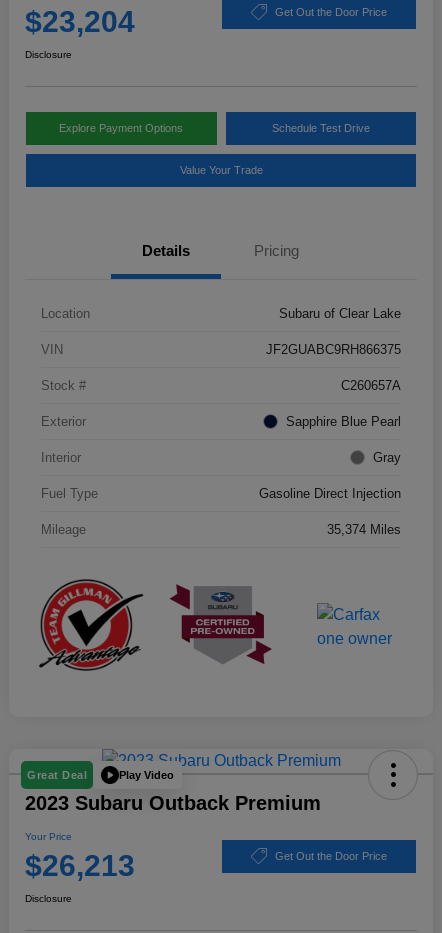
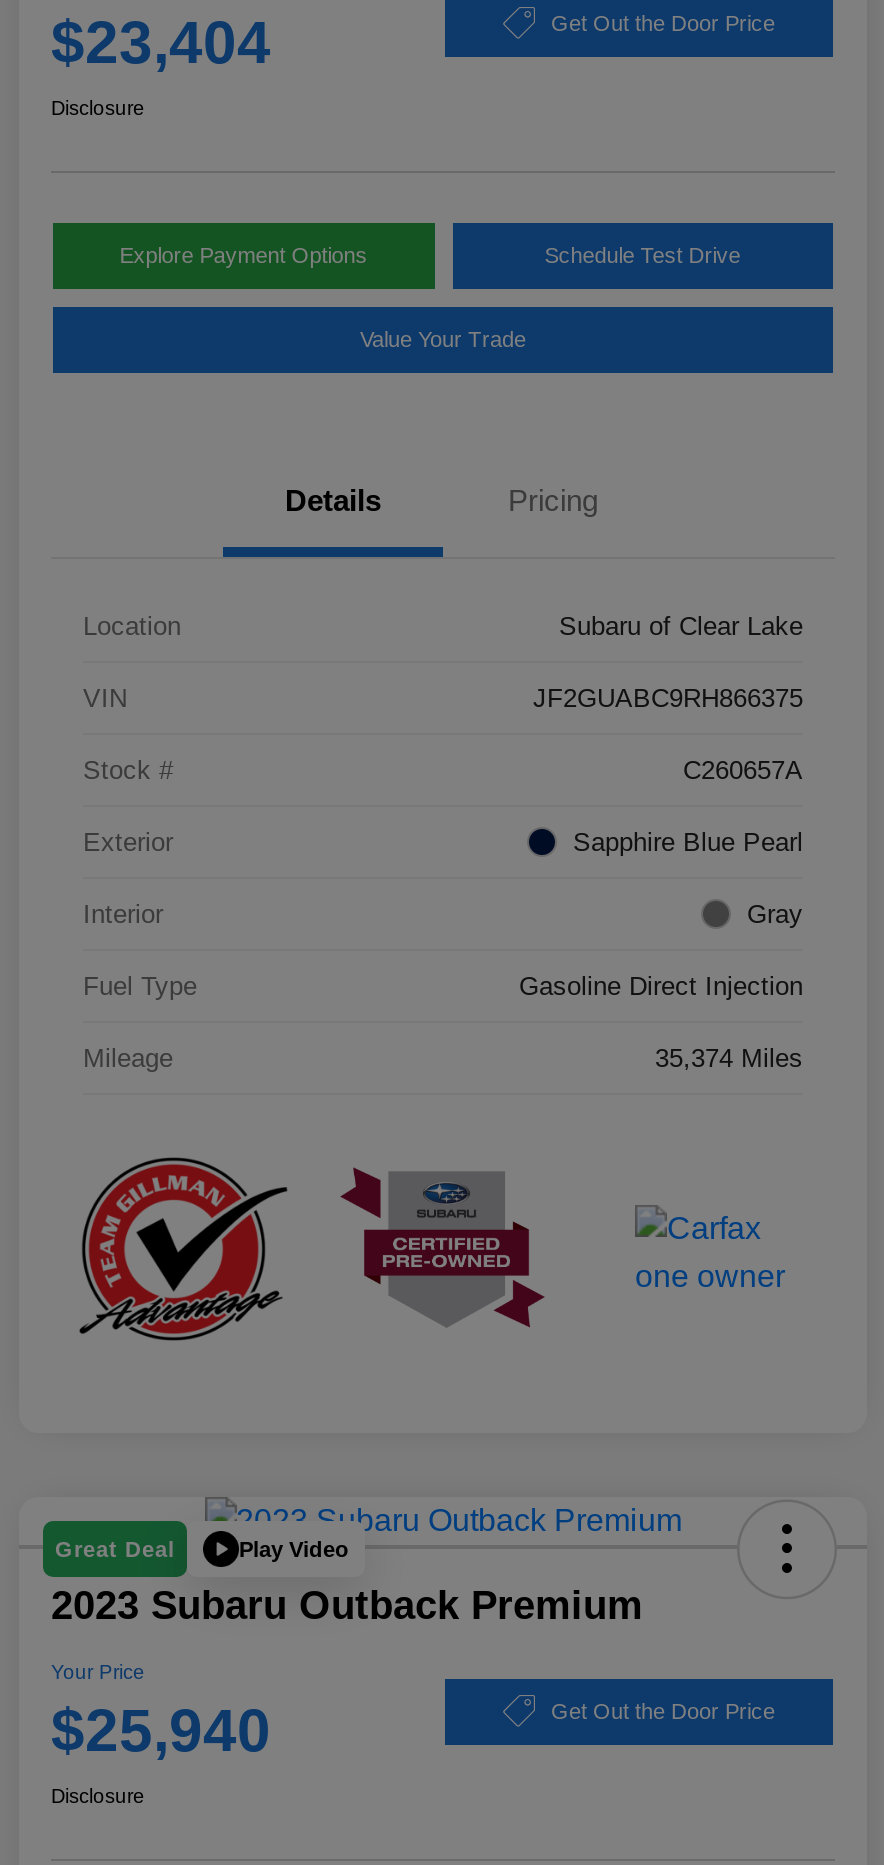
- $23,204
+ $23,404

- $26,213
+ $25,940
